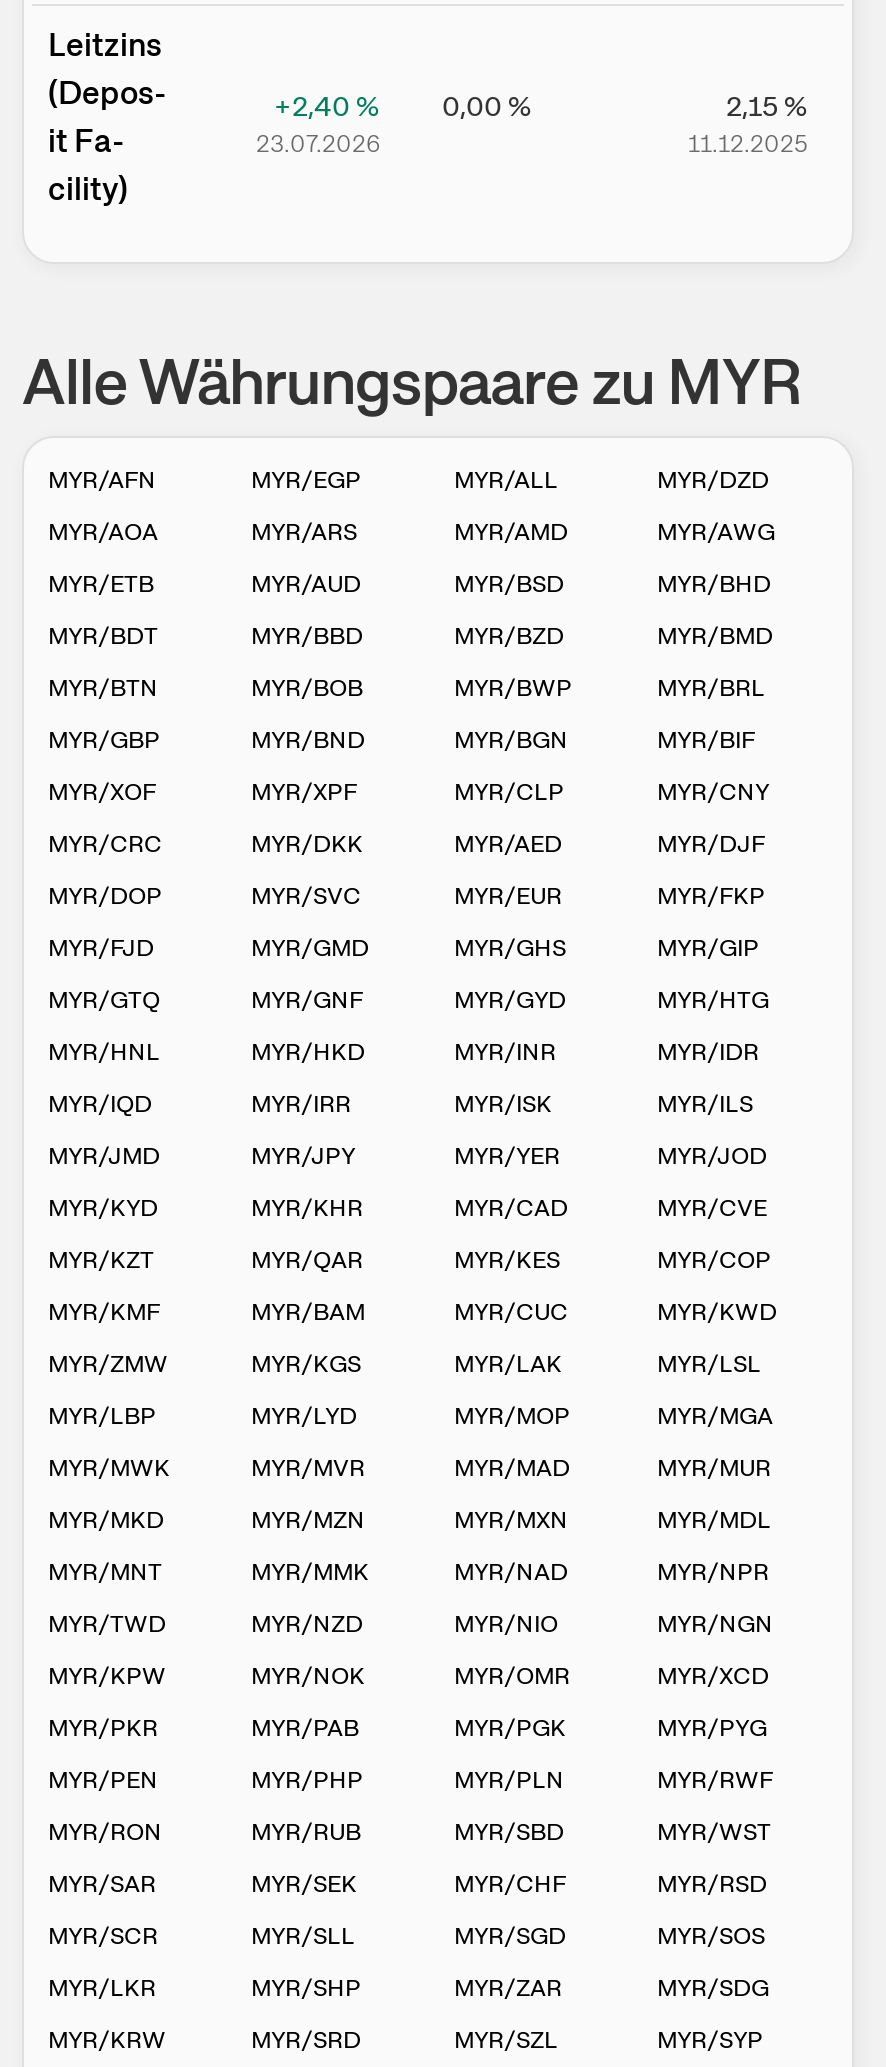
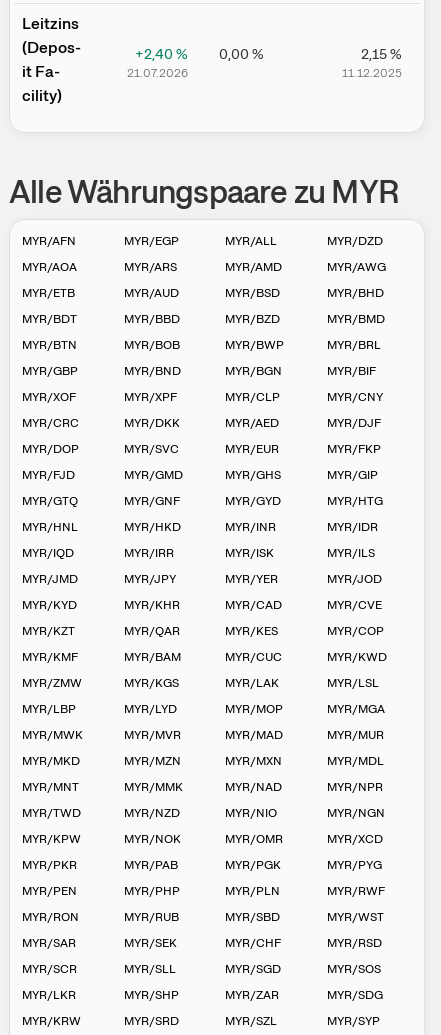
- 23.07.2026
+ 21.07.2026
